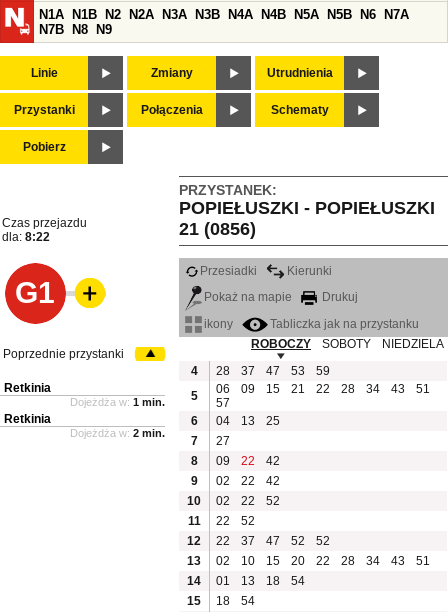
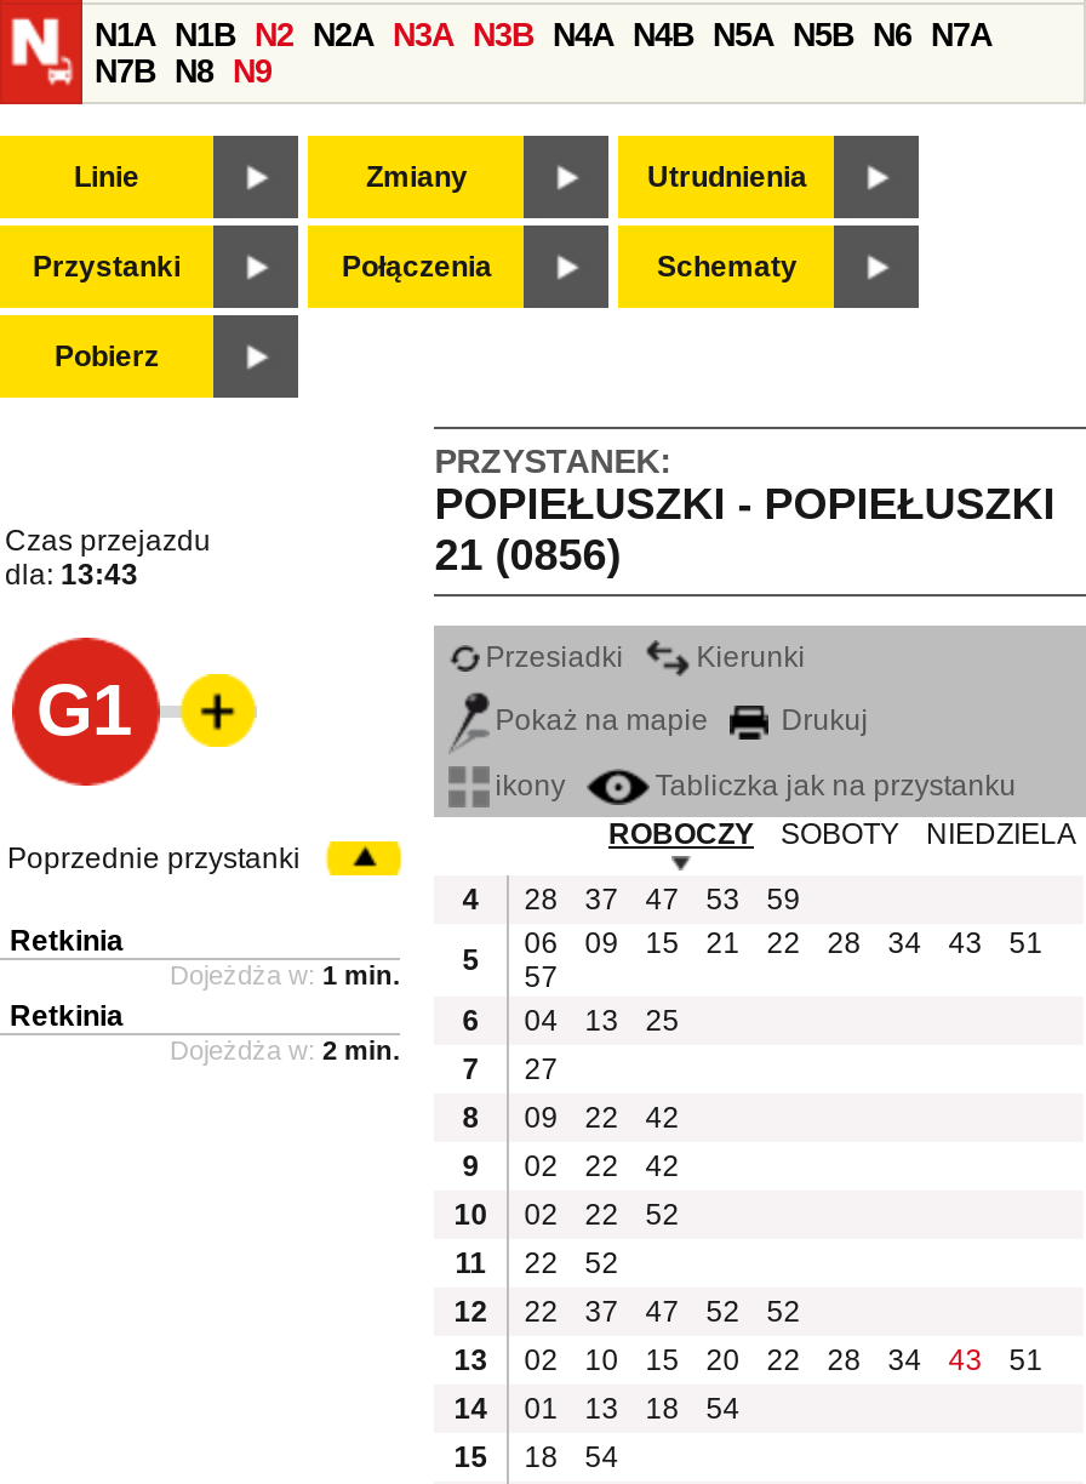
- dla: 8:22
+ dla: 13:43
